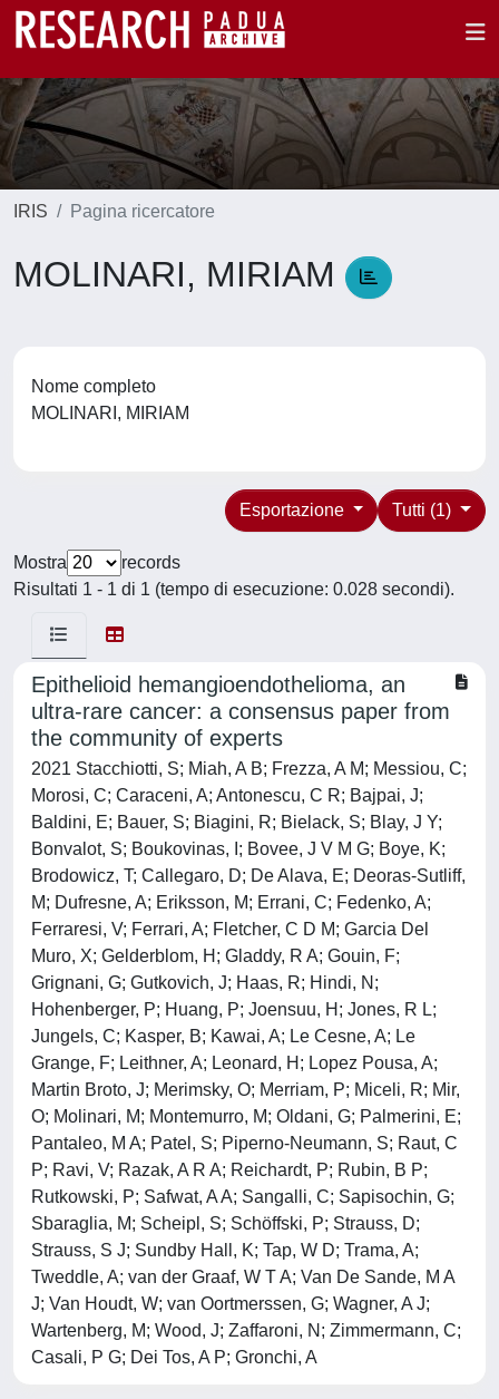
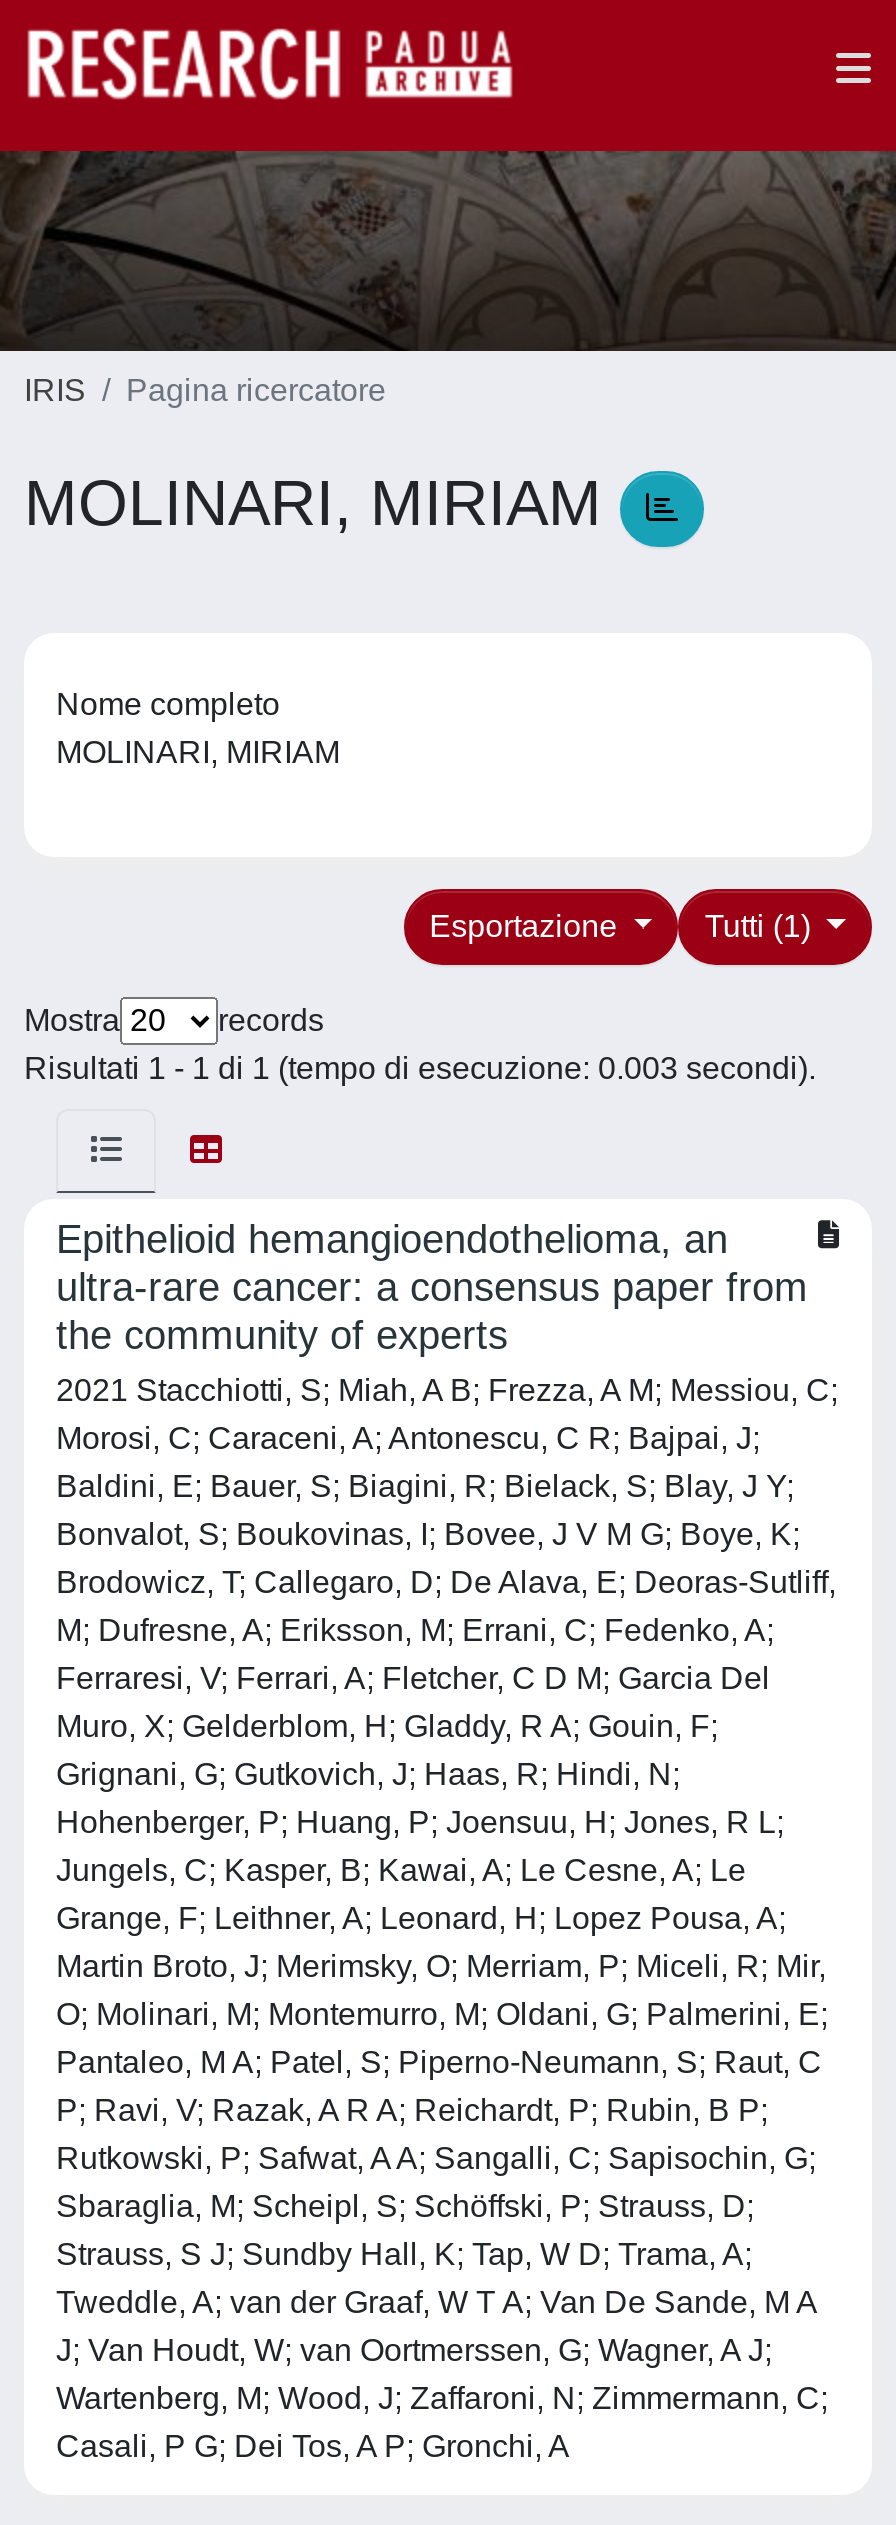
- Risultati 1 - 1 di 1 (tempo di esecuzione: 0.028 secondi).
+ Risultati 1 - 1 di 1 (tempo di esecuzione: 0.003 secondi).
